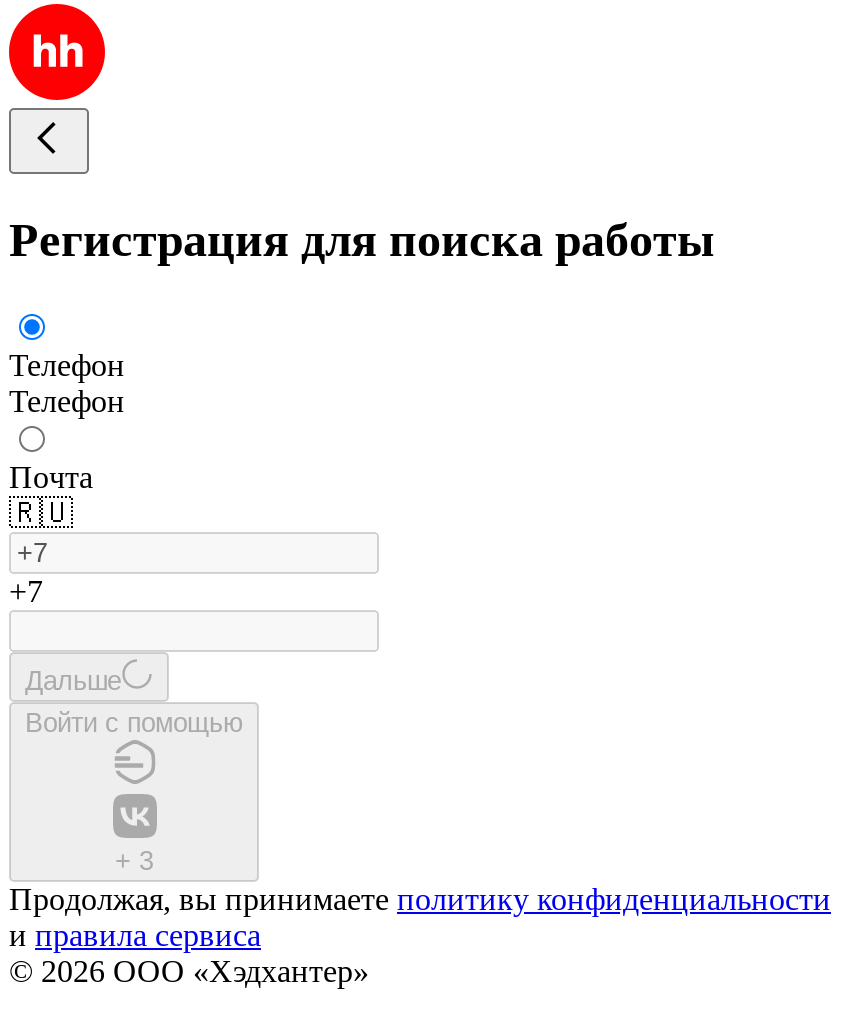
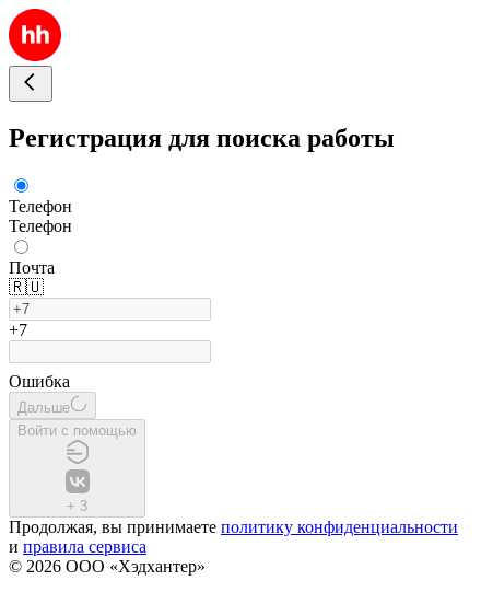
+ Ошибка
